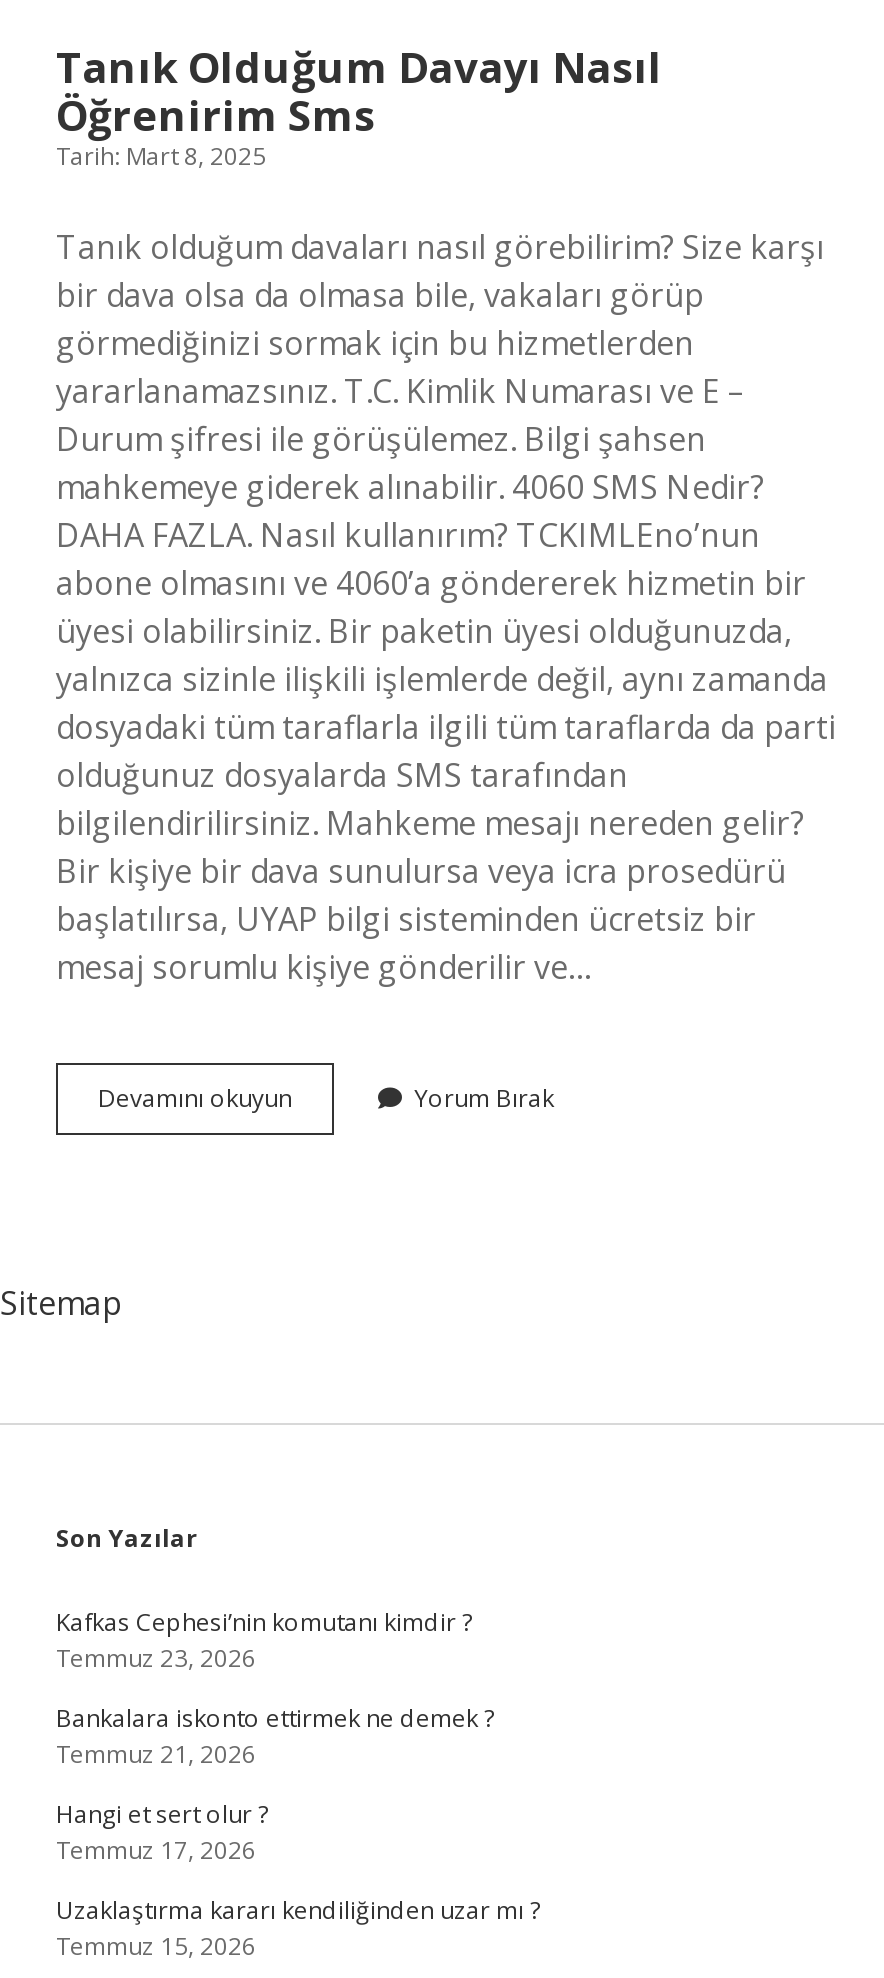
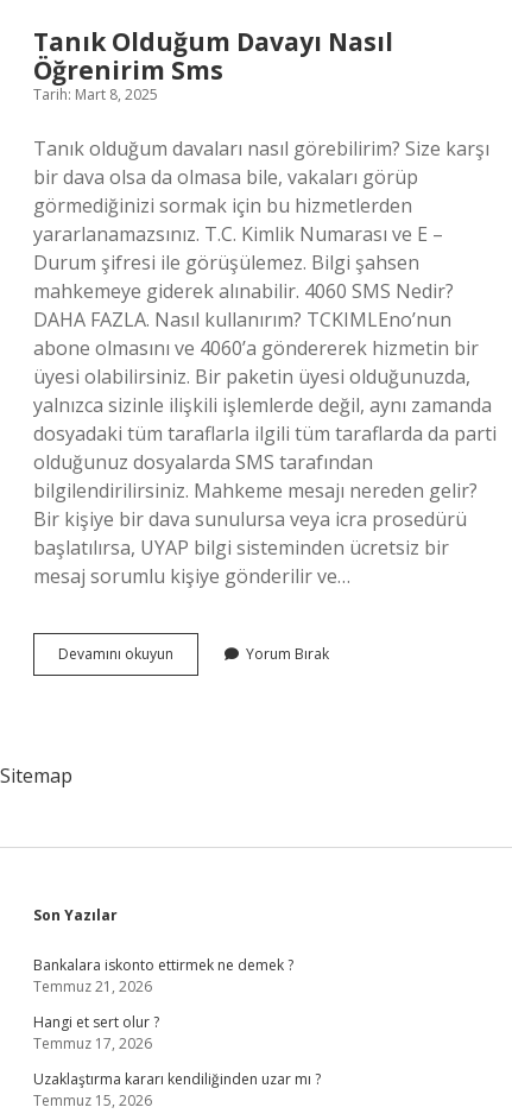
- Kafkas Cephesi’nin komutanı kimdir ?
- Temmuz 23, 2026
